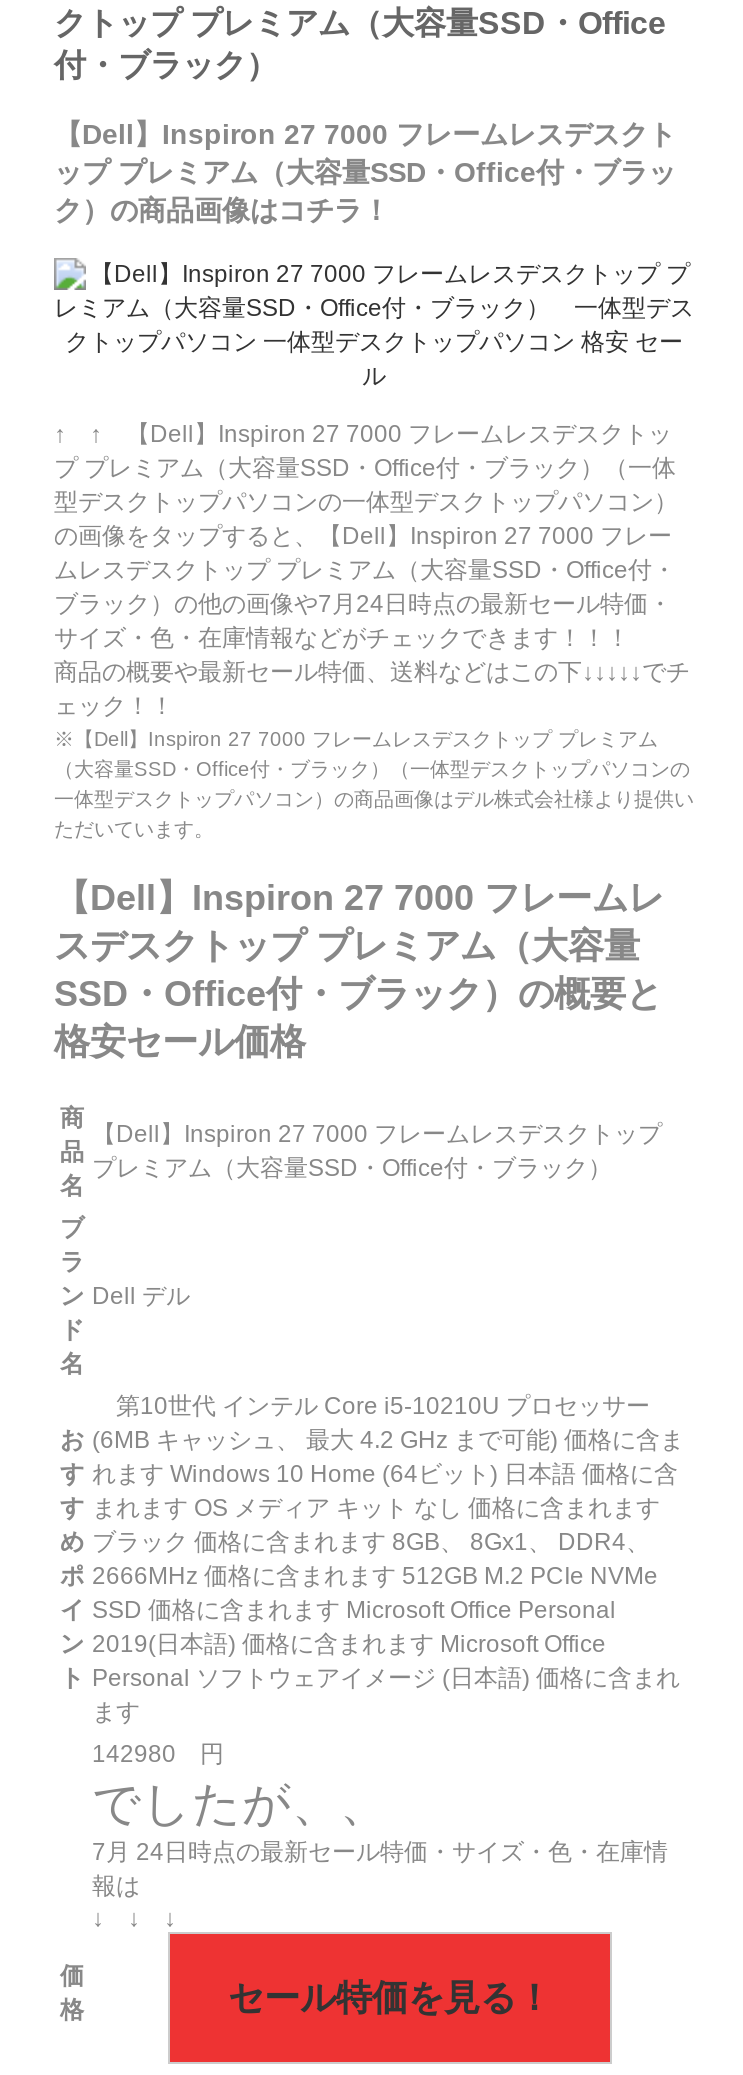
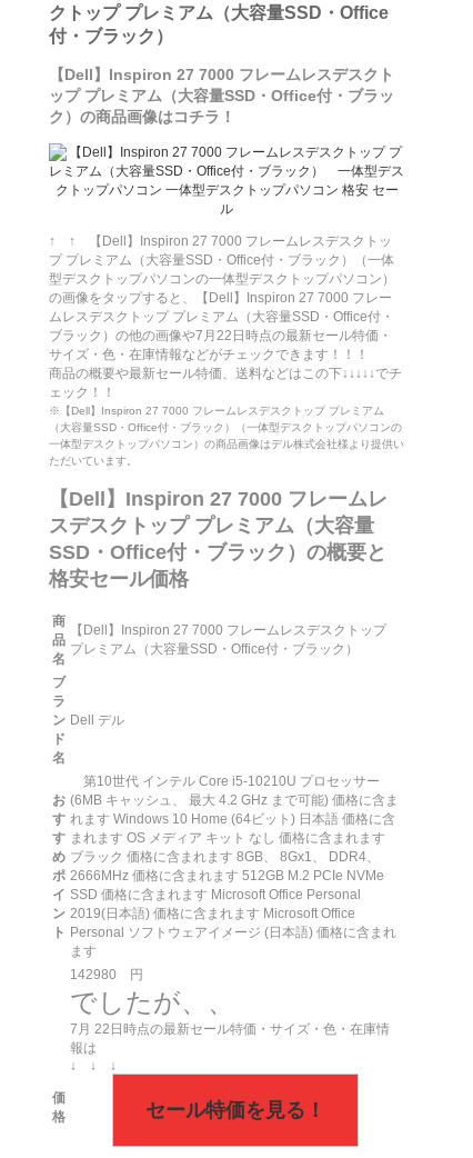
- ブラック）の他の画像や7月24日時点の最新セール特価・
+ ブラック）の他の画像や7月22日時点の最新セール特価・

- 7月24日時点の最新セール特価・サイズ・色・在庫情
+ 7月22日時点の最新セール特価・サイズ・色・在庫情
